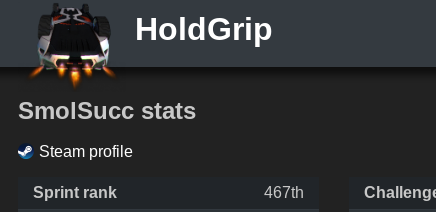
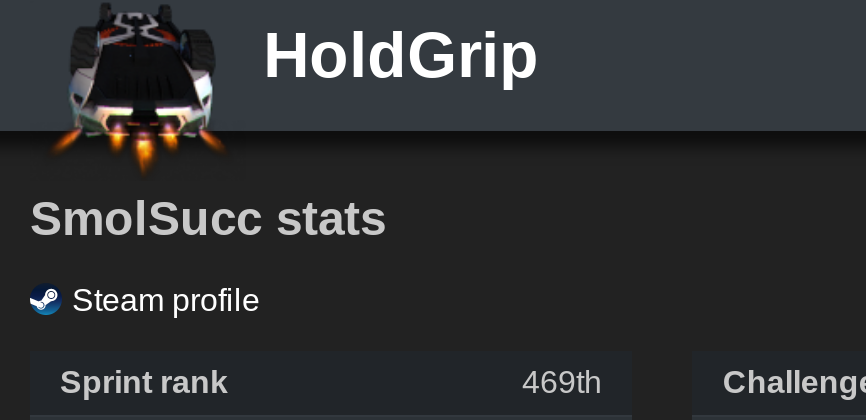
- 467th
+ 469th
